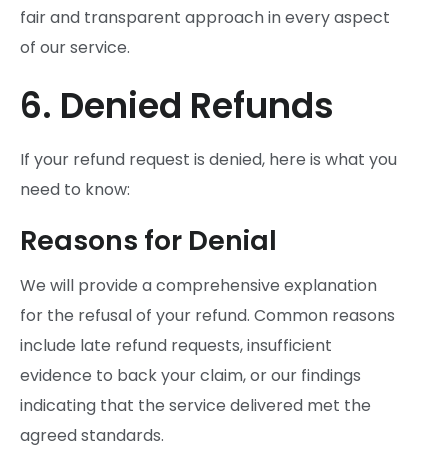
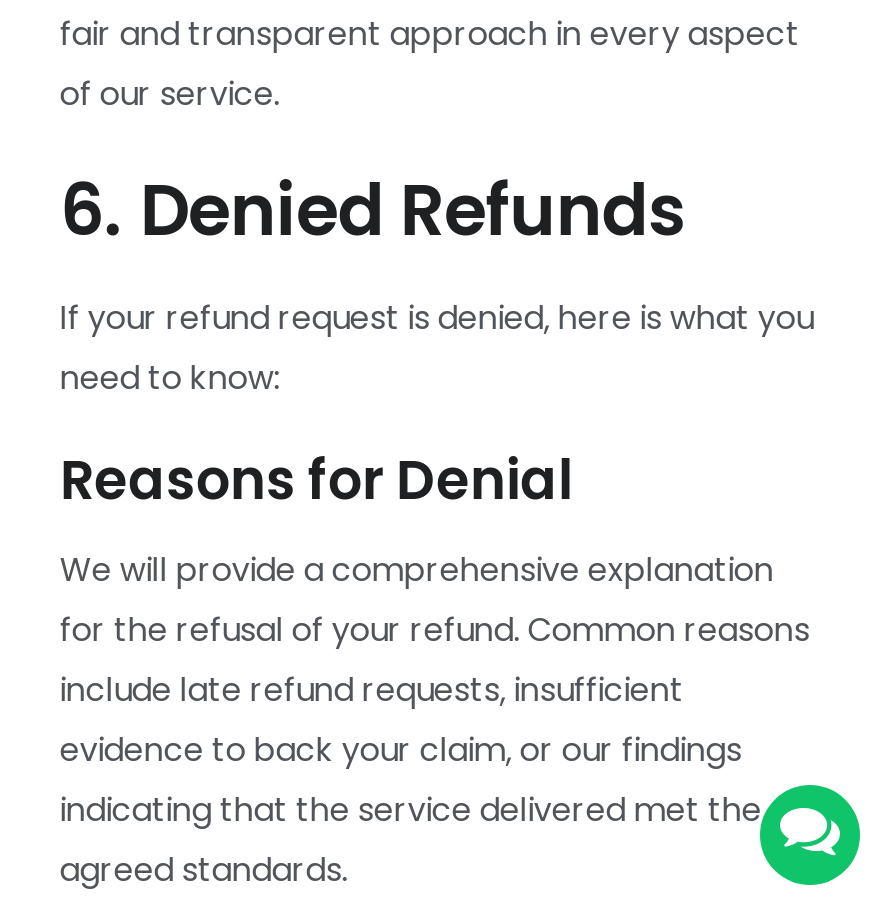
+ [image]
